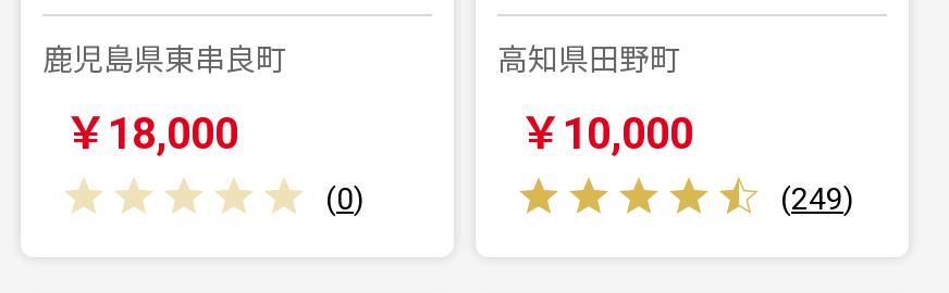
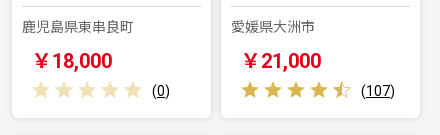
- 高知県田野町
+ 愛媛県大洲市

- ￥10,000
- (249)
+ ￥21,000
+ (107)
